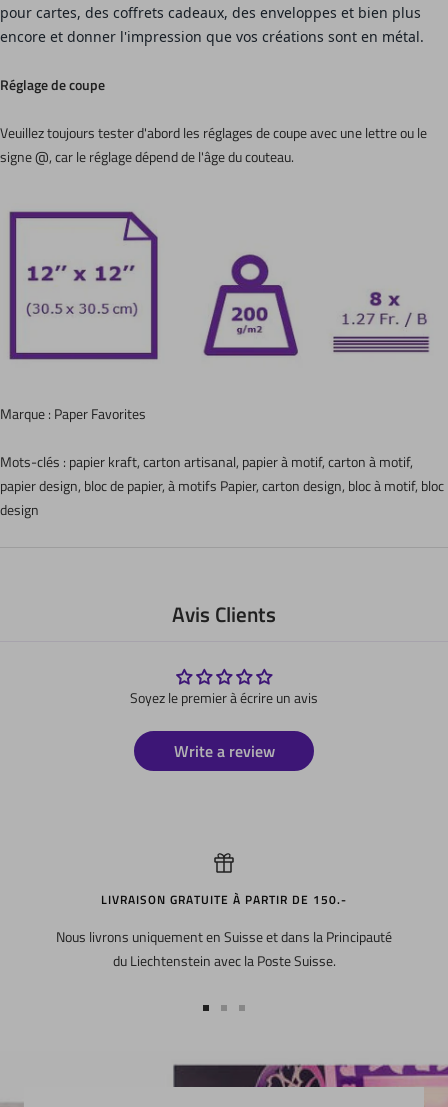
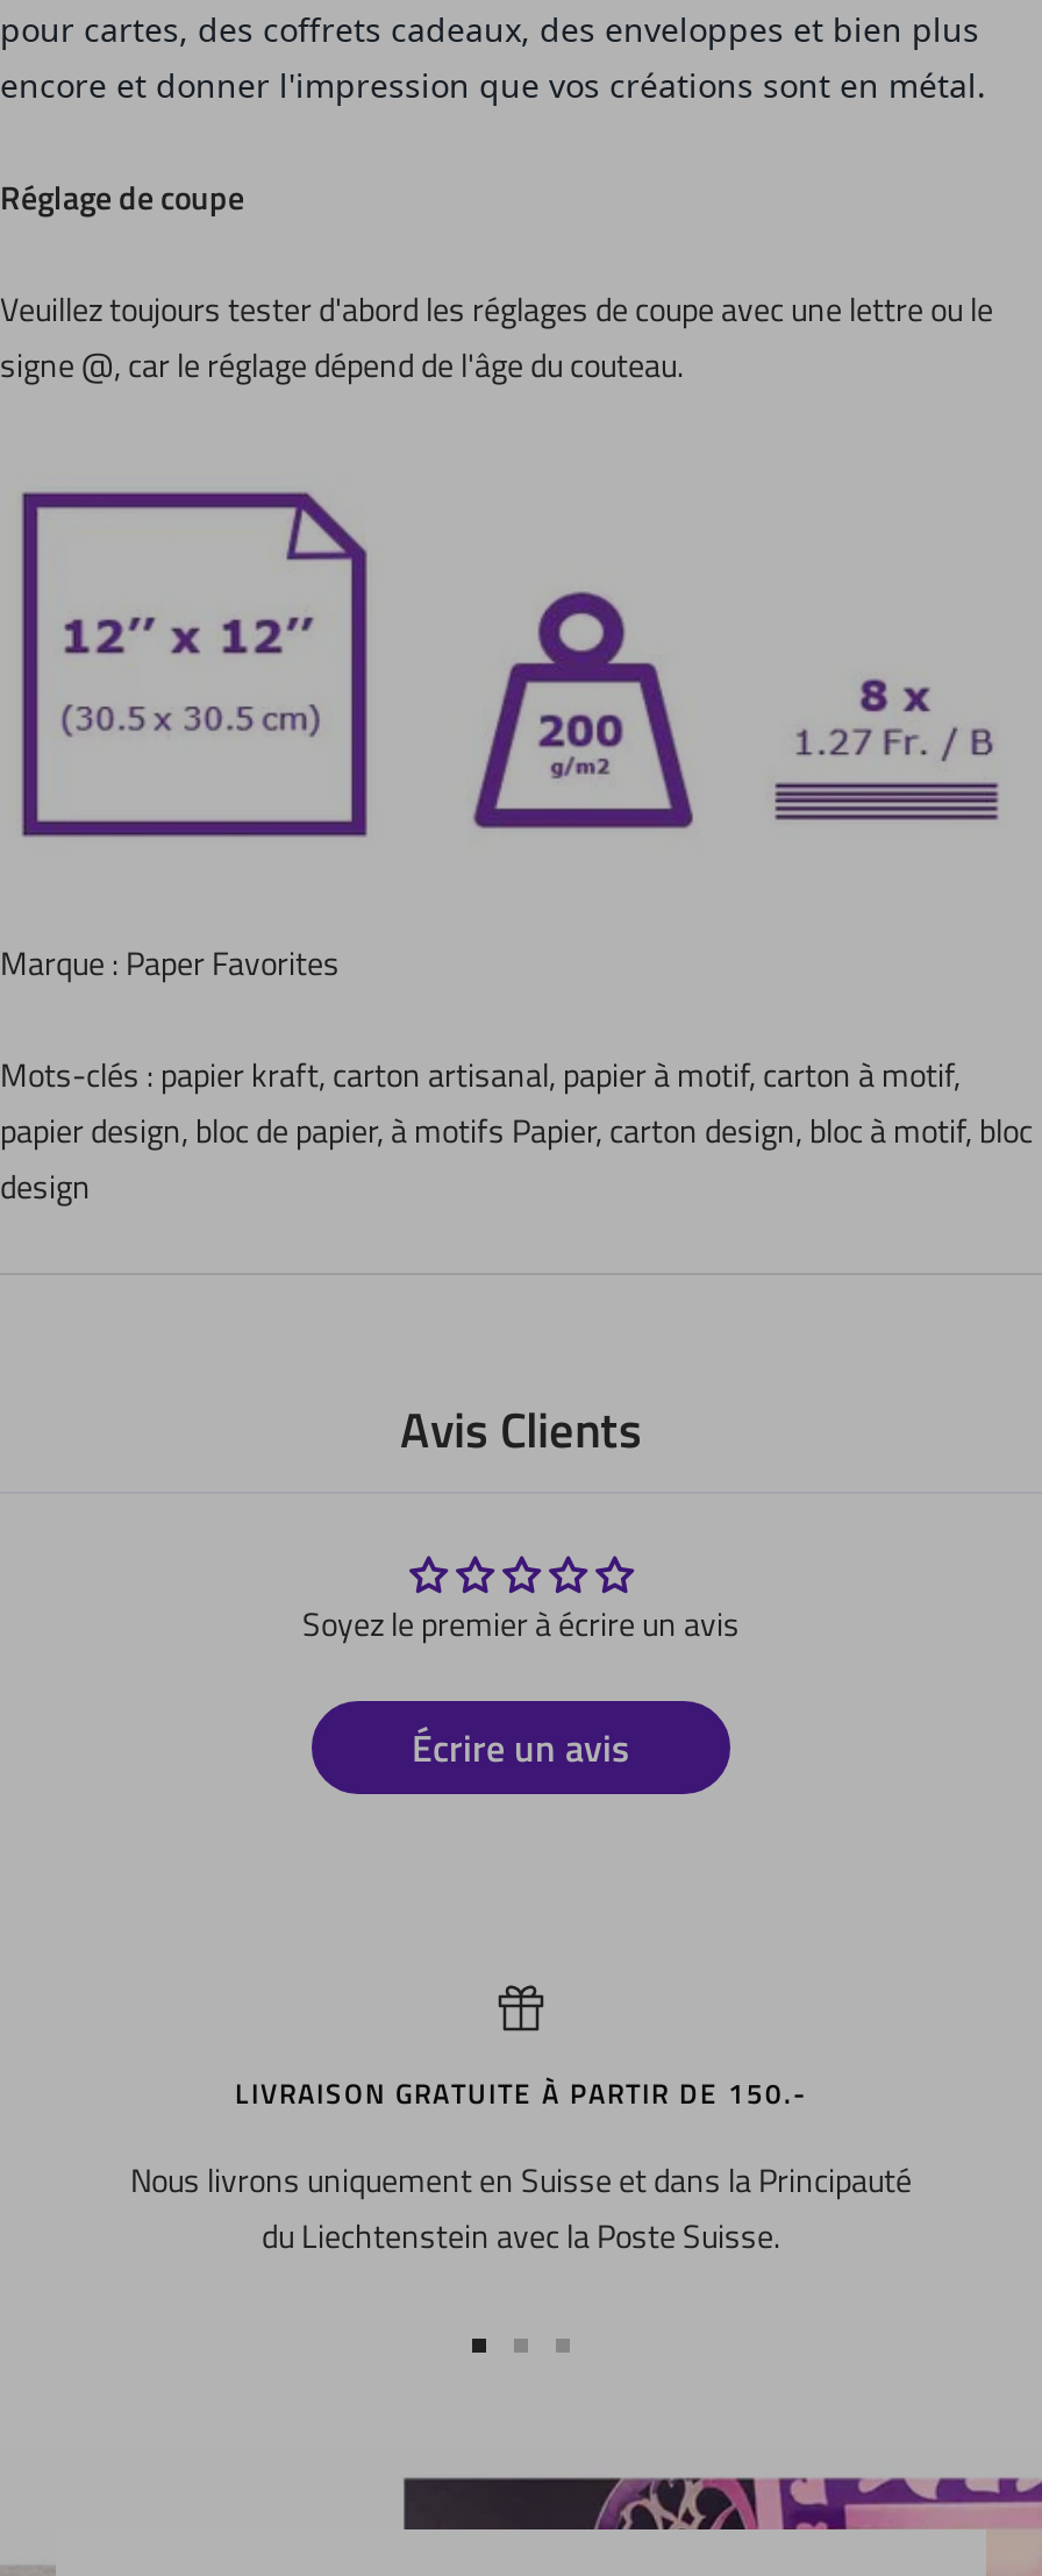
- Write a review
+ Écrire un avis
